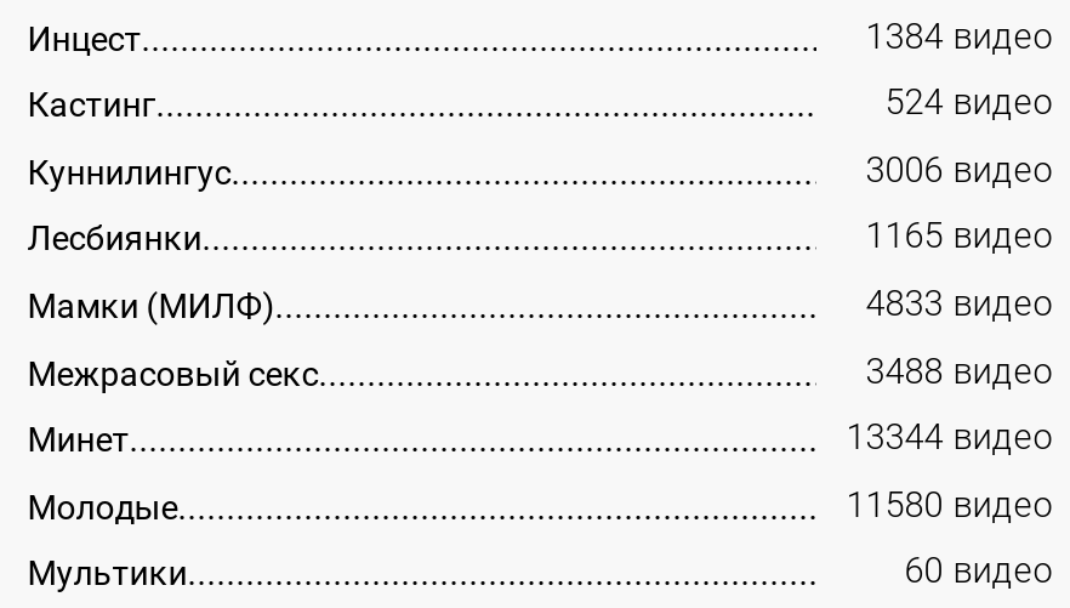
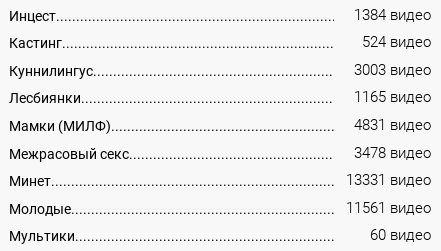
- 3006 видео
+ 3003 видео

- 4833 видео
+ 4831 видео

- 3488 видео
+ 3478 видео

- 13344 видео
+ 13331 видео

- 11580 видео
+ 11561 видео
